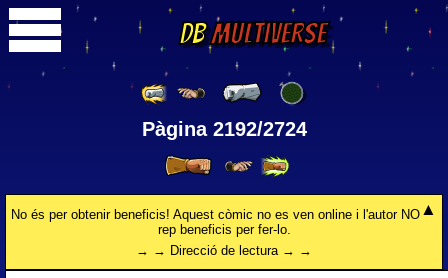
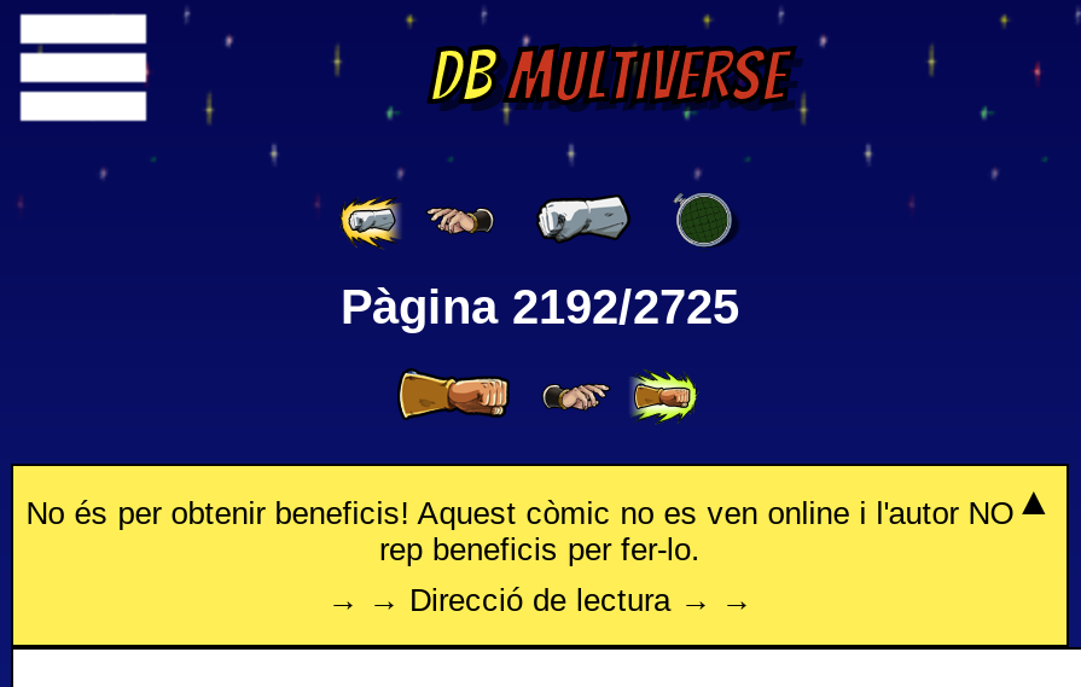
- Pàgina 2192/2724
+ Pàgina 2192/2725
